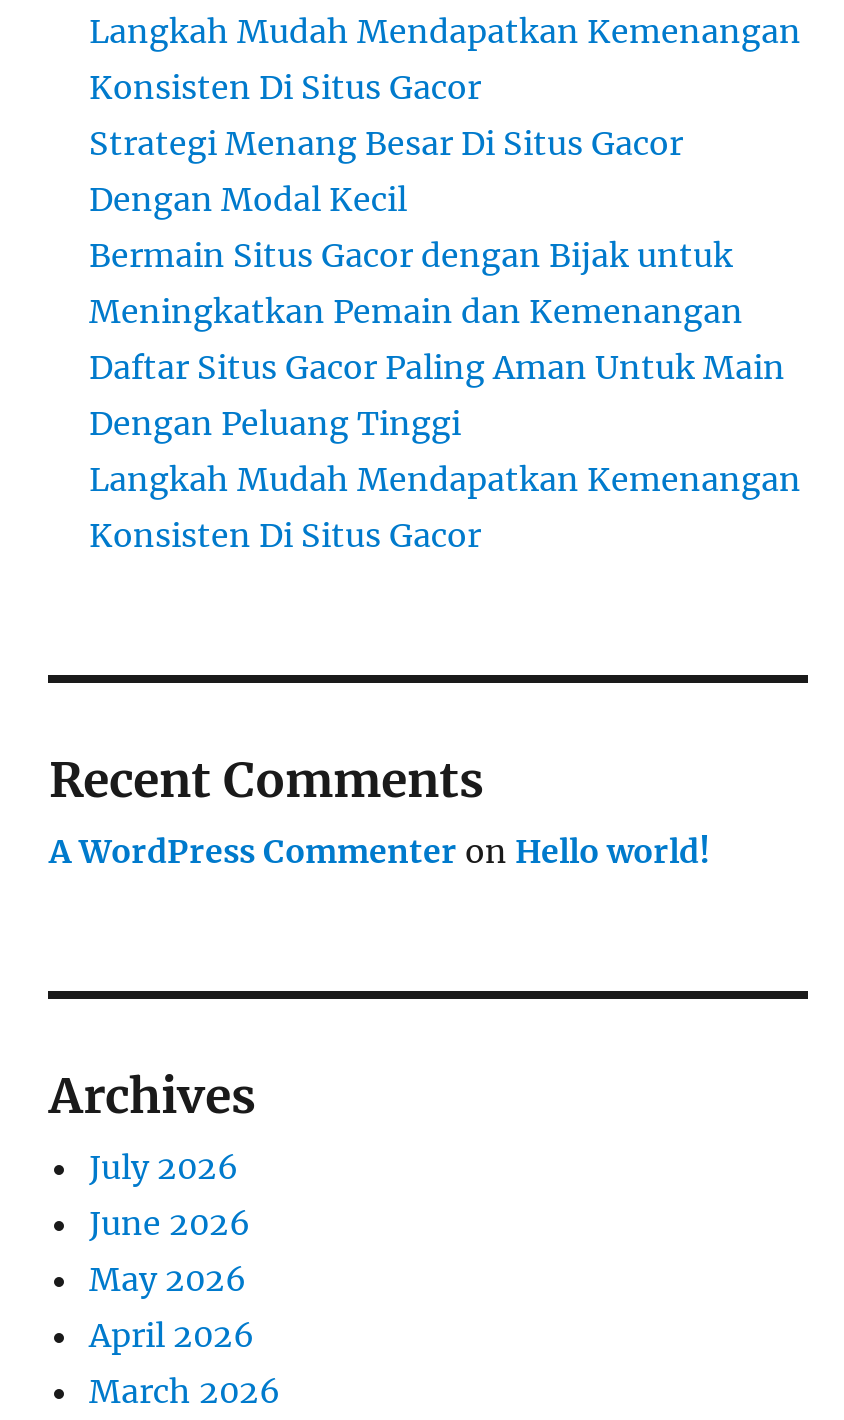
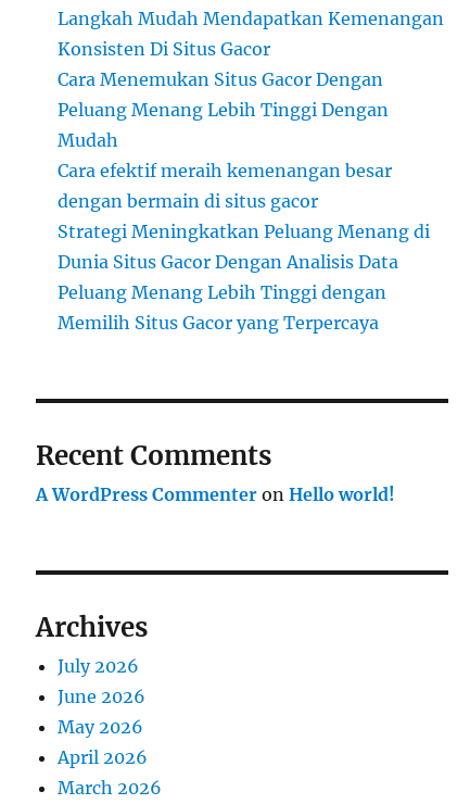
- Strategi Menang Besar Di Situs Gacor
- Dengan Modal Kecil
- Bermain Situs Gacor dengan Bijak untuk
- Meningkatkan Pemain dan Kemenangan
- Daftar Situs Gacor Paling Aman Untuk Main
- Dengan Peluang Tinggi
- Langkah Mudah Mendapatkan Kemenangan
- Konsisten Di Situs Gacor
+ Cara Menemukan Situs Gacor Dengan
+ Peluang Menang Lebih Tinggi Dengan
+ Mudah
+ Cara efektif meraih kemenangan besar
+ dengan bermain di situs gacor
+ Strategi Meningkatkan Peluang Menang di
+ Dunia Situs Gacor Dengan Analisis Data
+ Peluang Menang Lebih Tinggi dengan
+ Memilih Situs Gacor yang Terpercaya
